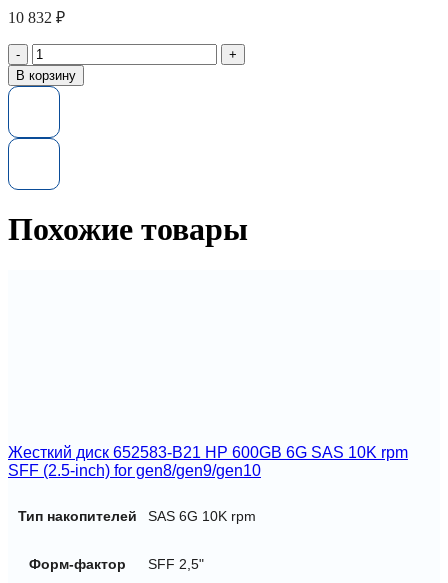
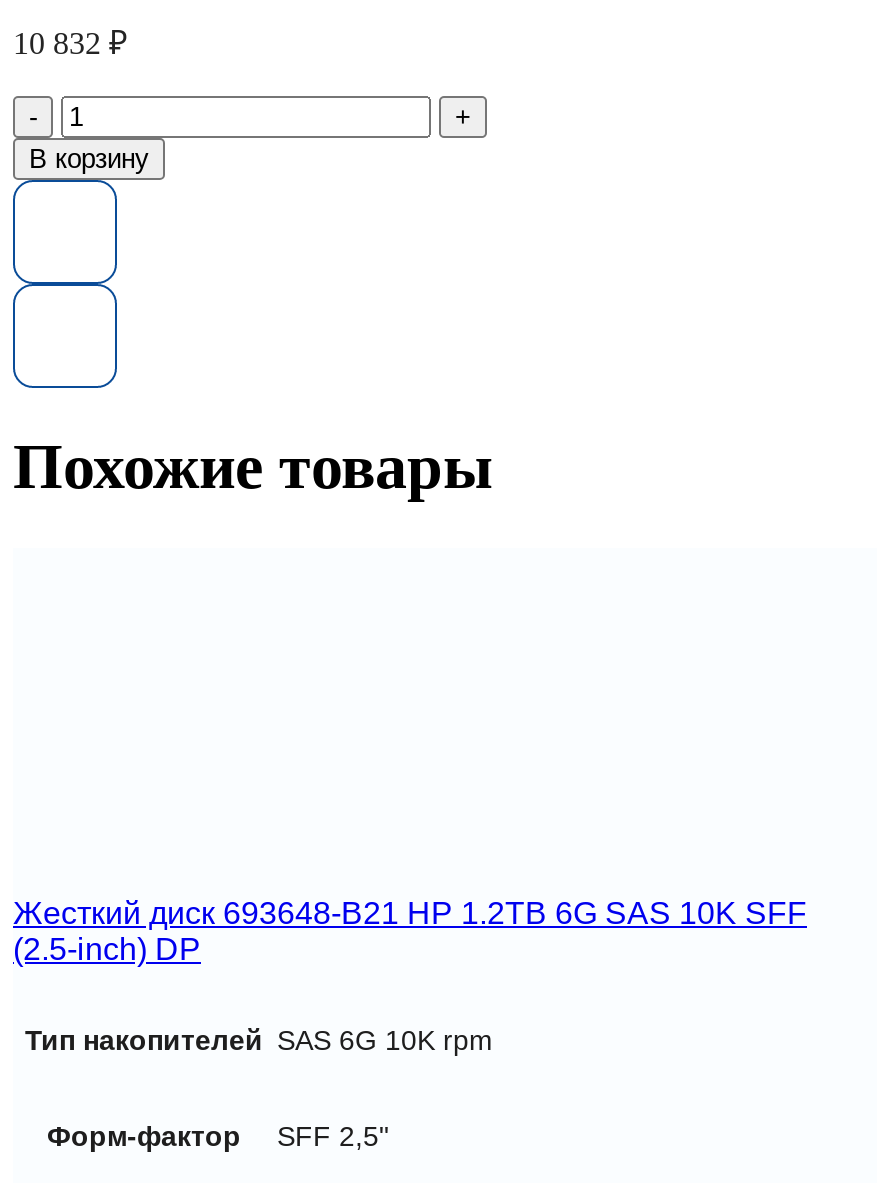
- Жесткий диск 652583-B21 HP 600GB 6G SAS 10K rpm
- SFF (2.5-inch) for gen8/gen9/gen10
+ Жесткий диск 693648-B21 HP 1.2TB 6G SAS 10K SFF
+ (2.5-inch) DP
